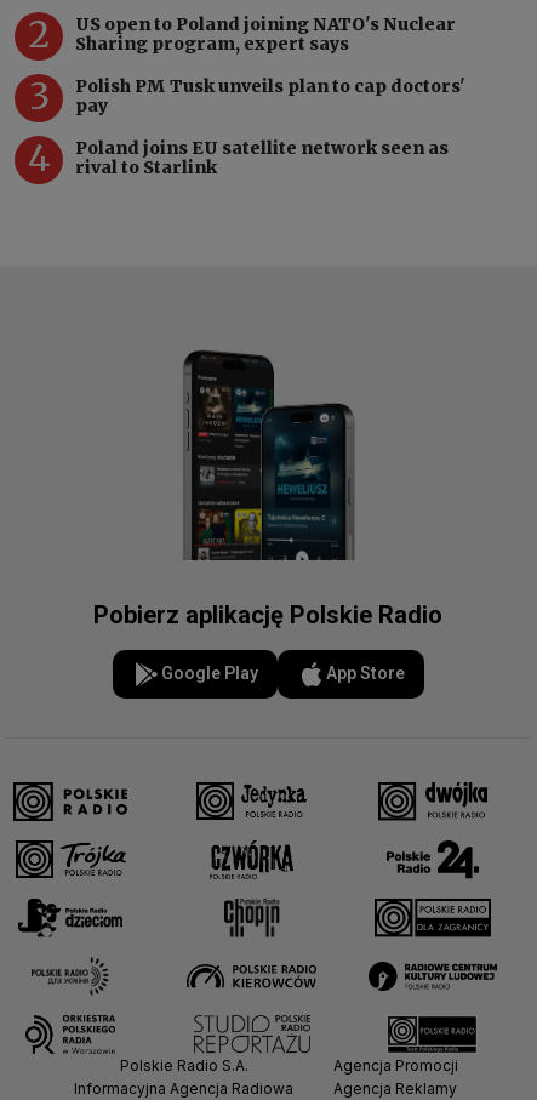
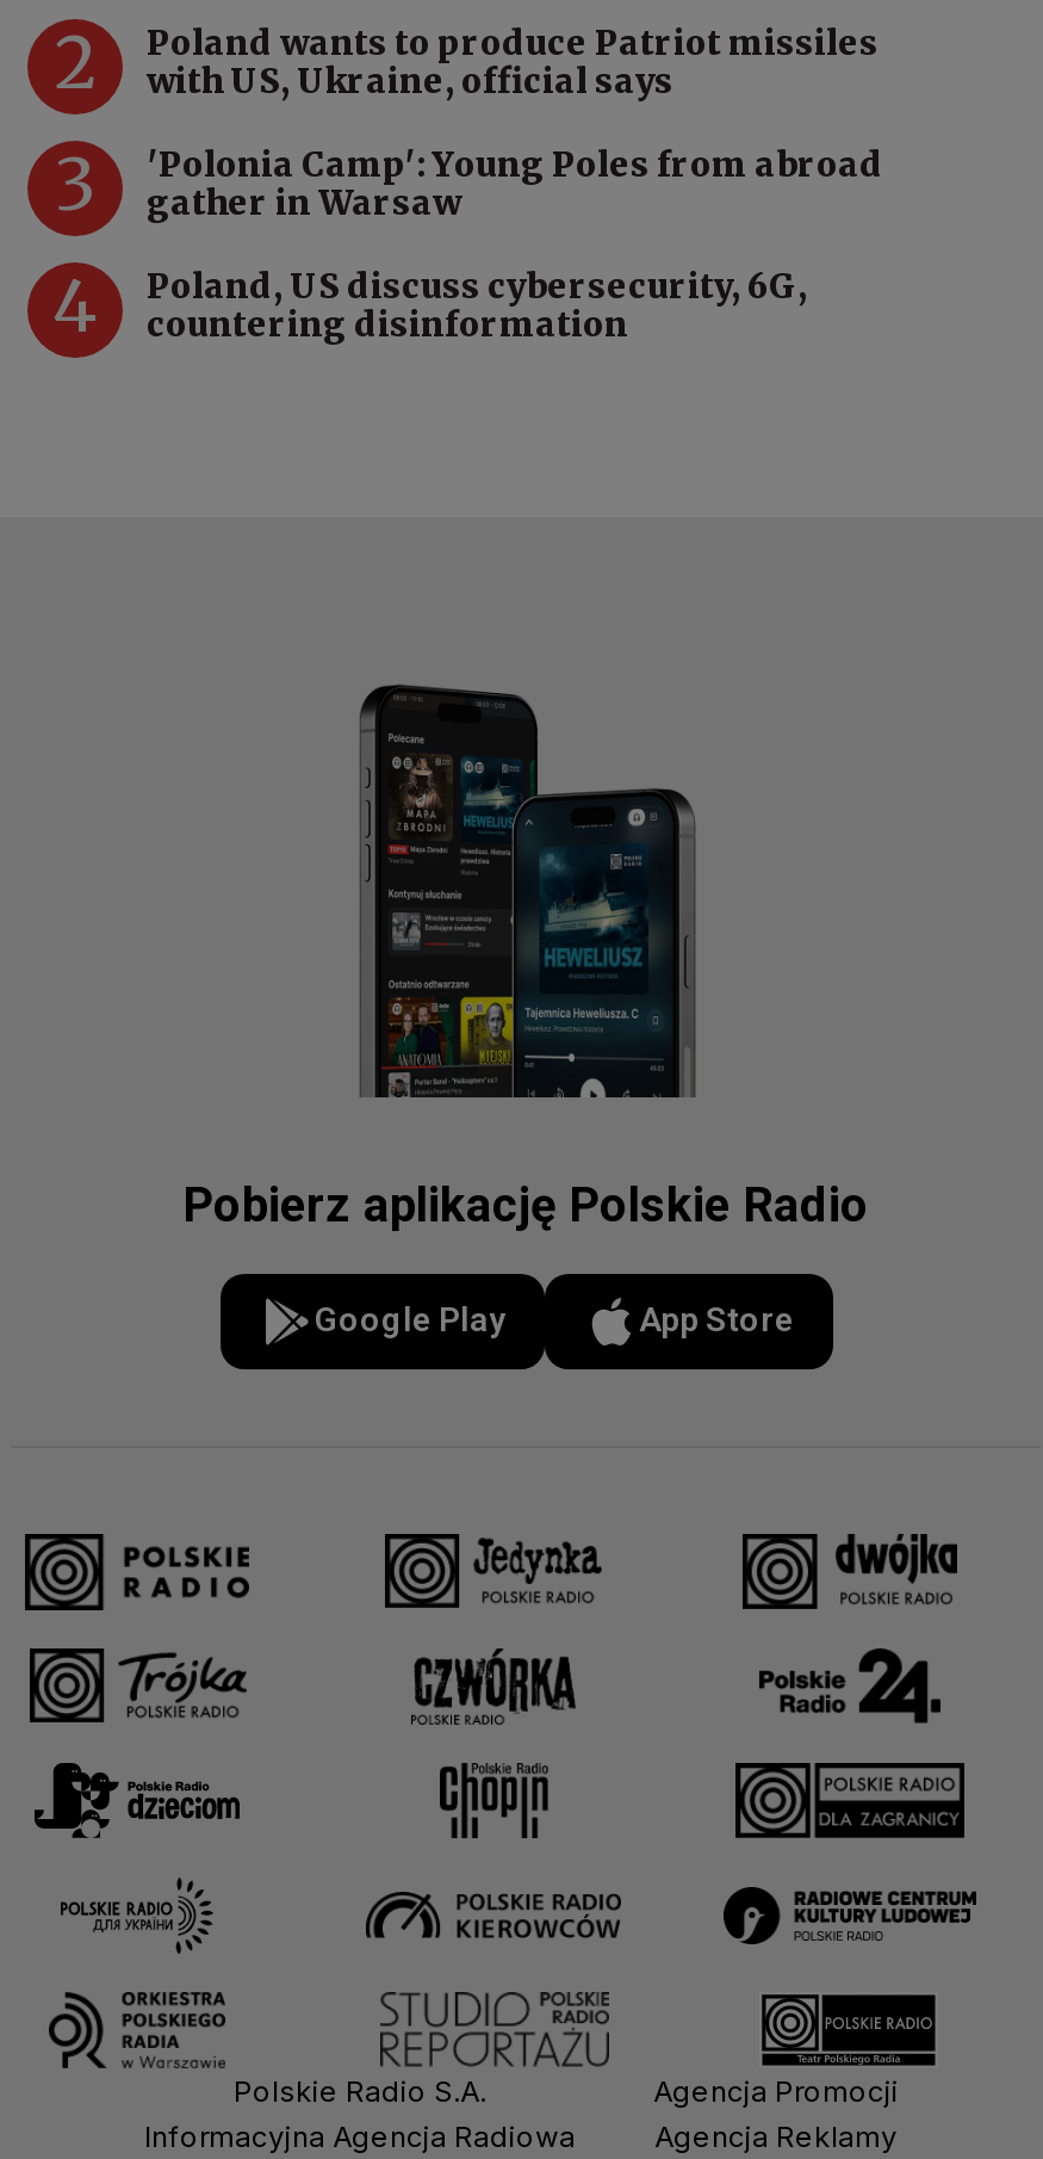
- US open to Poland joining NATO's Nuclear
- Sharing program, expert says
+ Poland wants to produce Patriot missiles
+ with US, Ukraine, official says

- Polish PM Tusk unveils plan to cap doctors'
- pay
+ 'Polonia Camp': Young Poles from abroad
+ gather in Warsaw

- Poland joins EU satellite network seen as
- rival to Starlink
+ Poland, US discuss cybersecurity, 6G,
+ countering disinformation
